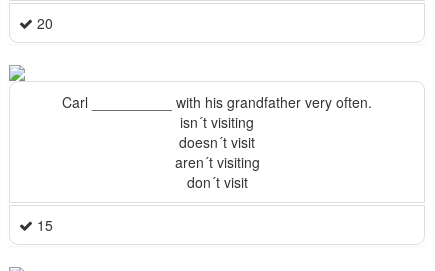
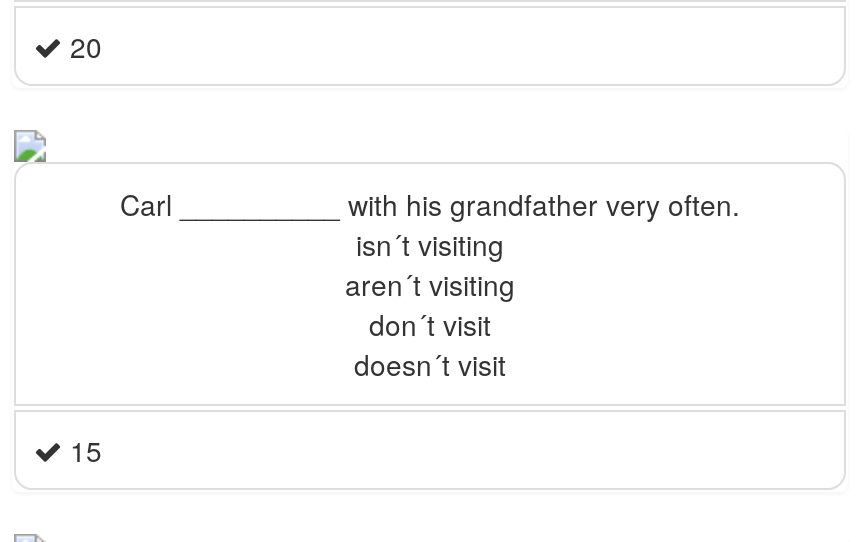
moved down: doesn´t visit

moved up: aren´t visiting | don´t visit
